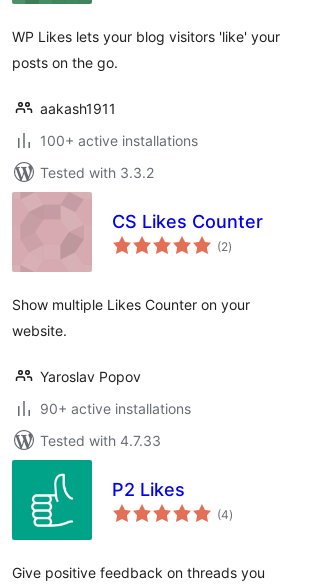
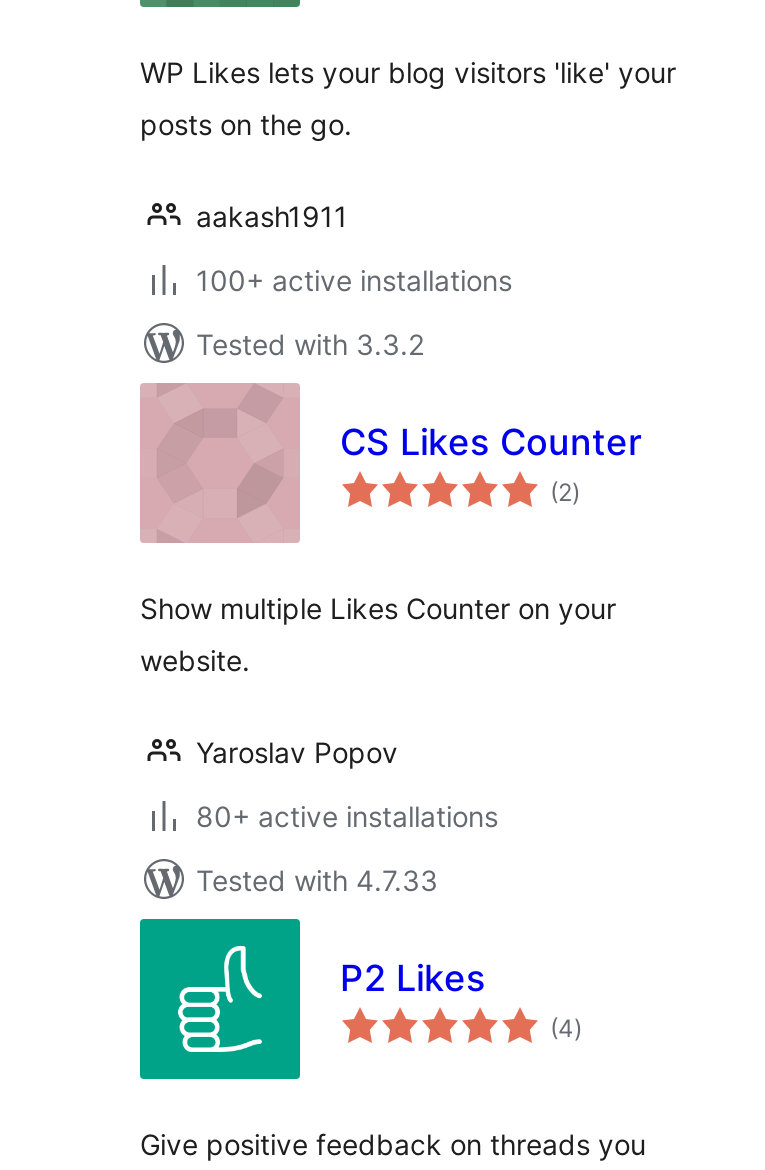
- 90+ active installations
+ 80+ active installations
